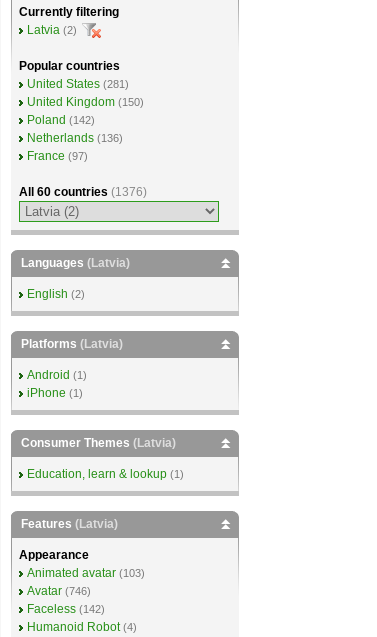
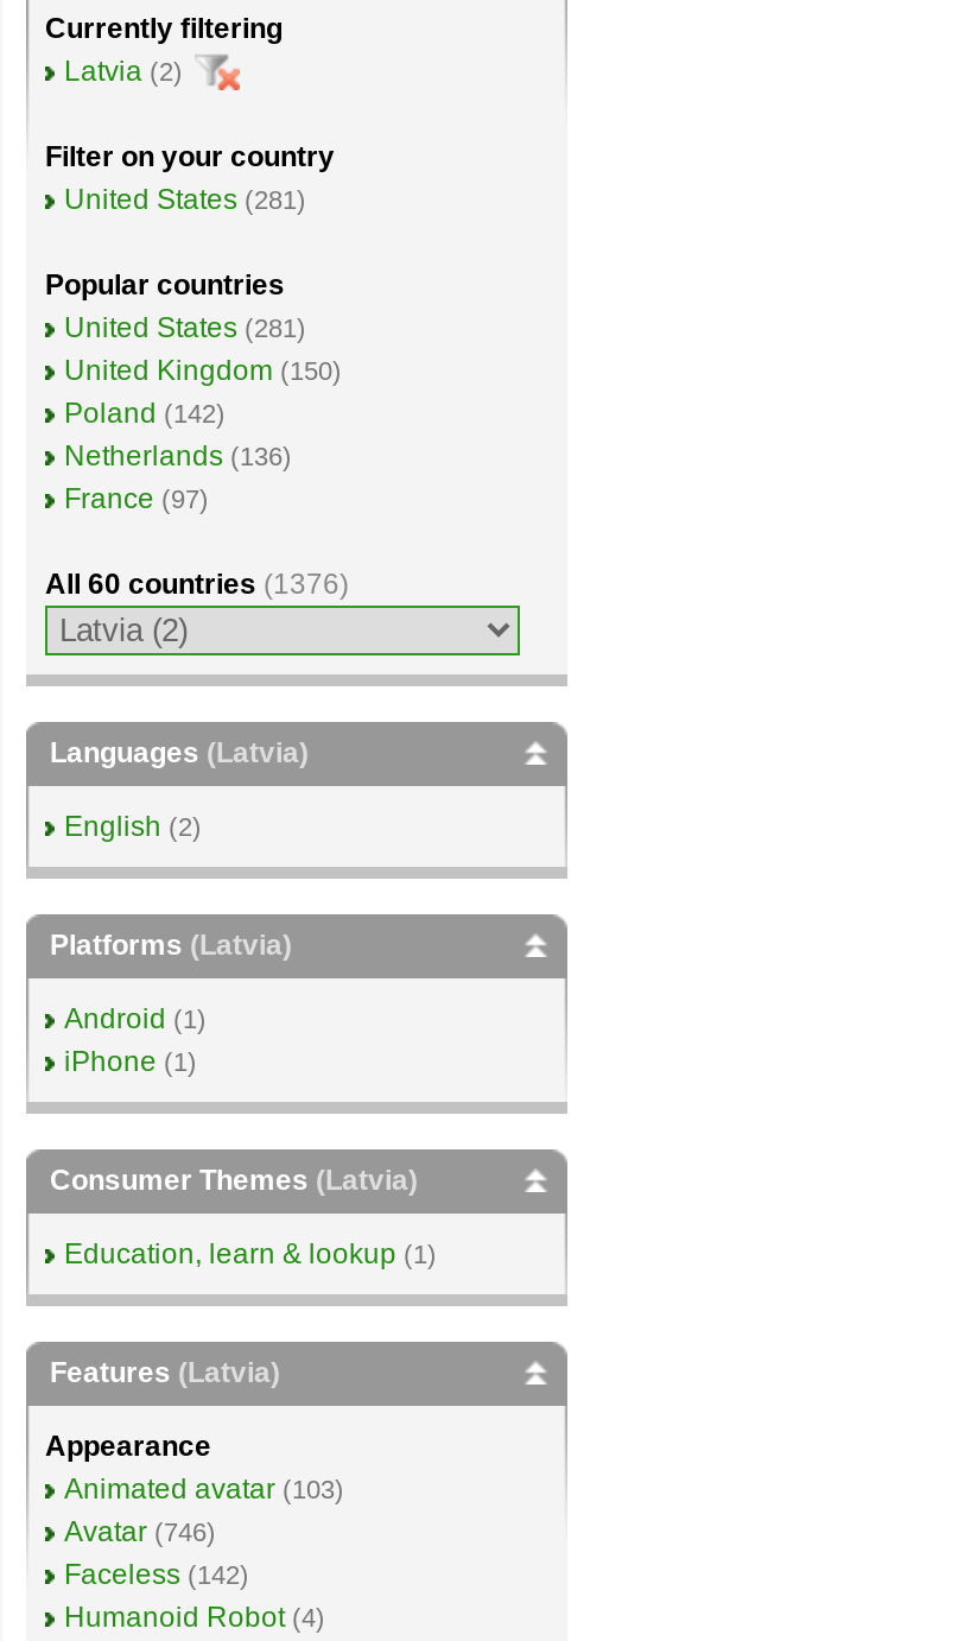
+ Filter on your country
+ United States (281)
